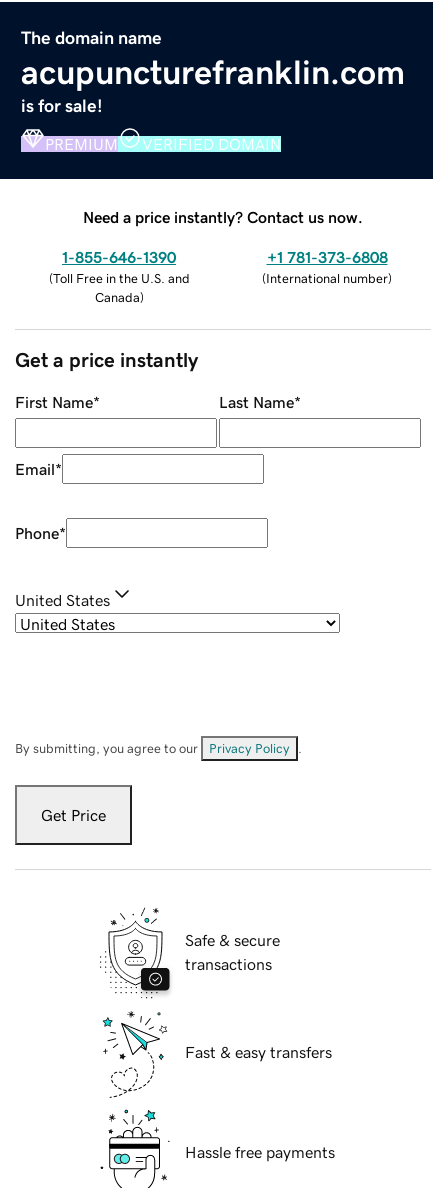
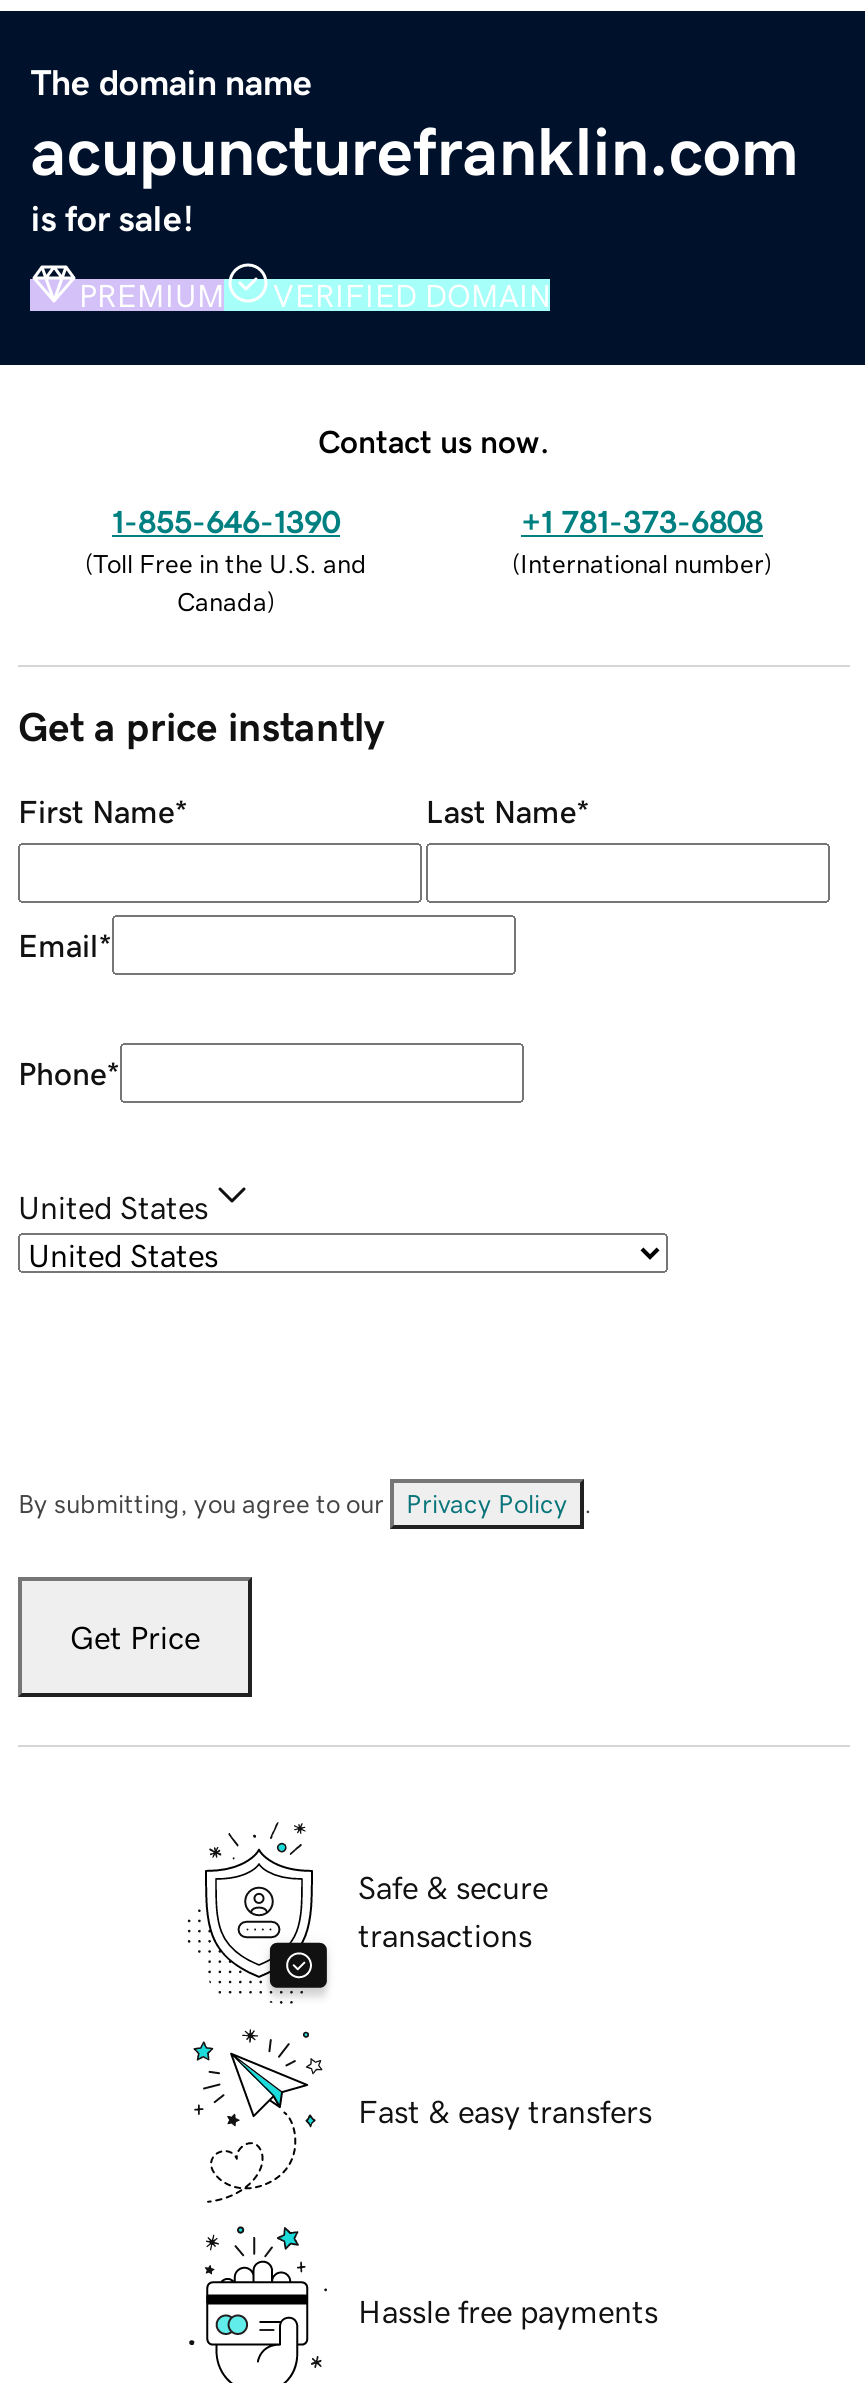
- Need a price instantly? Contact us now.
+ Contact us now.
